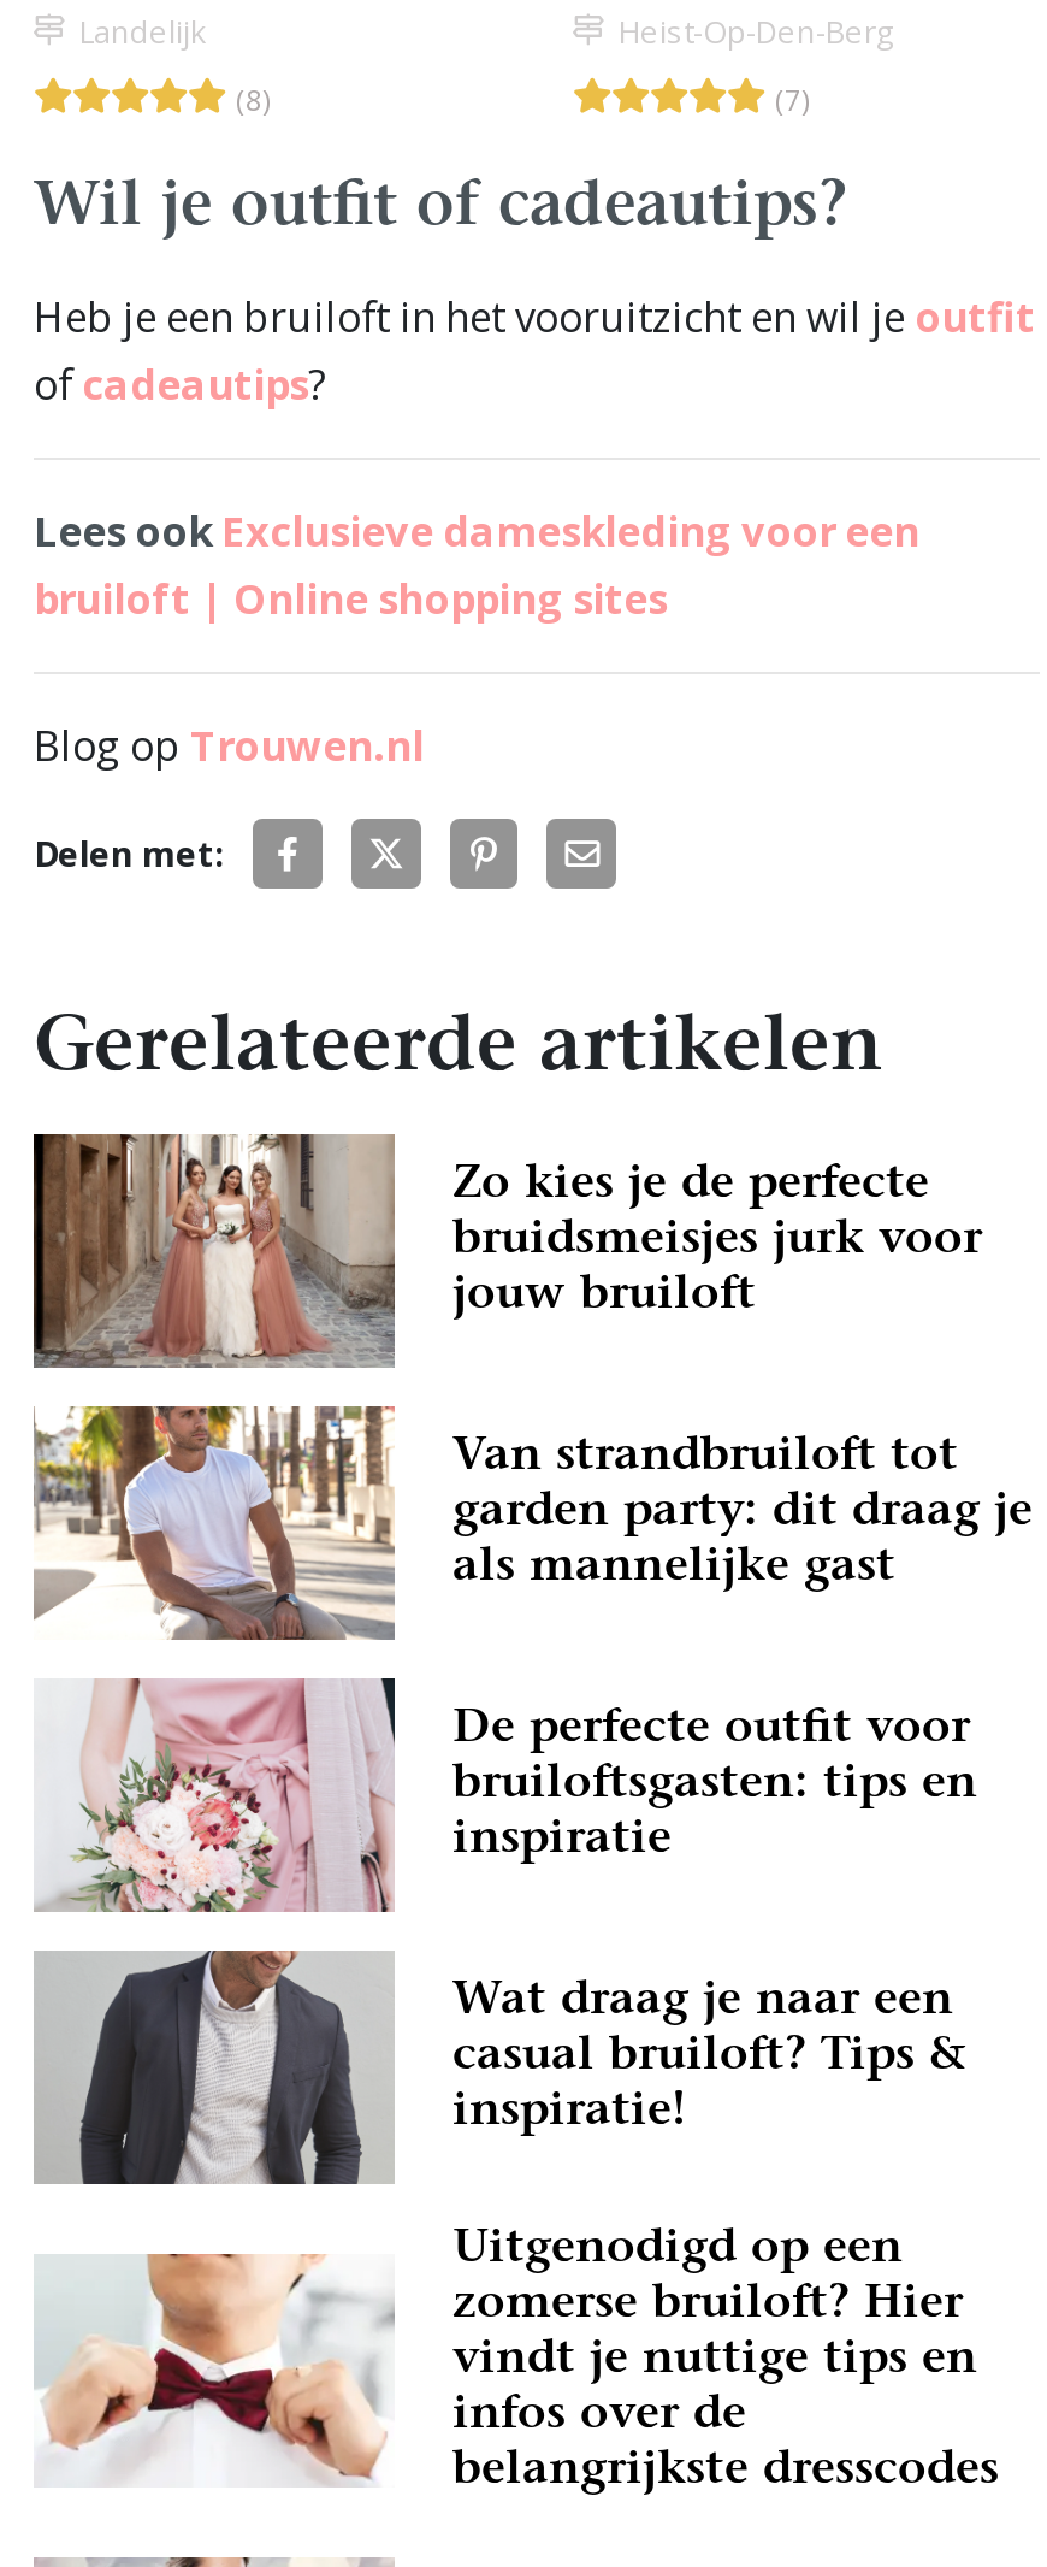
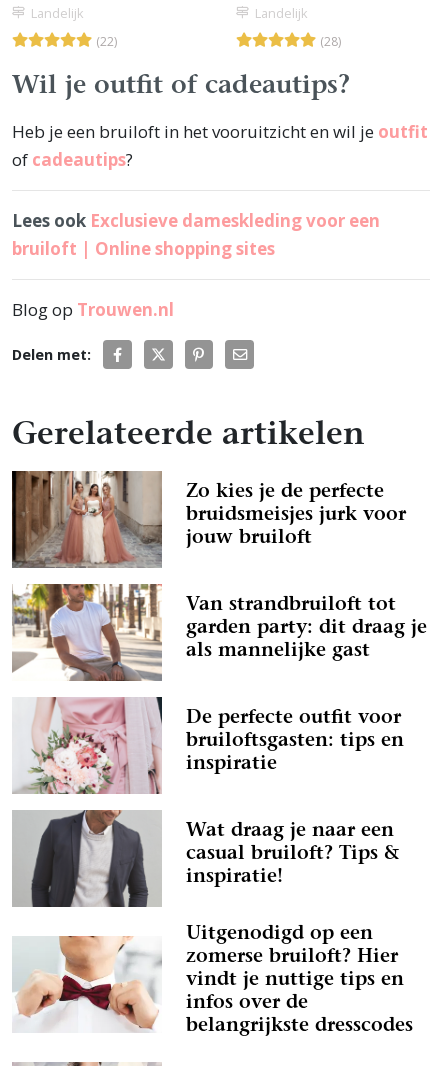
- Heist-Op-Den-Berg
+ Landelijk

- (8)
+ (22)

- (7)
+ (28)
